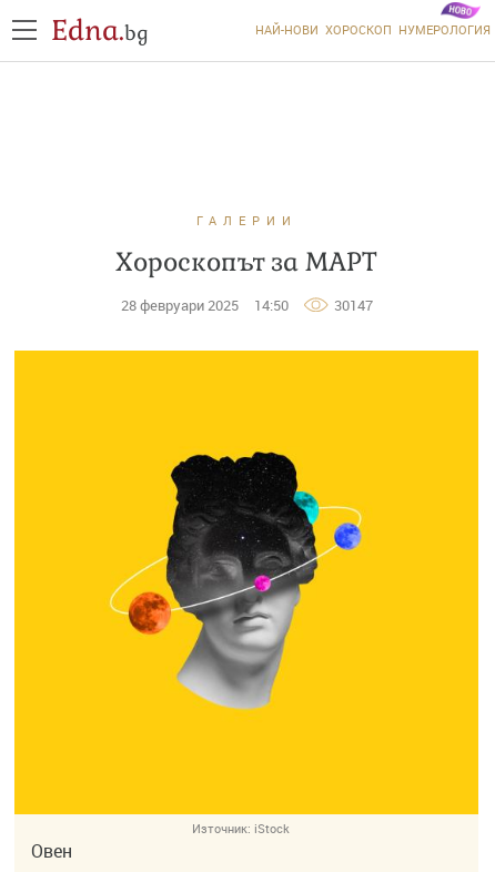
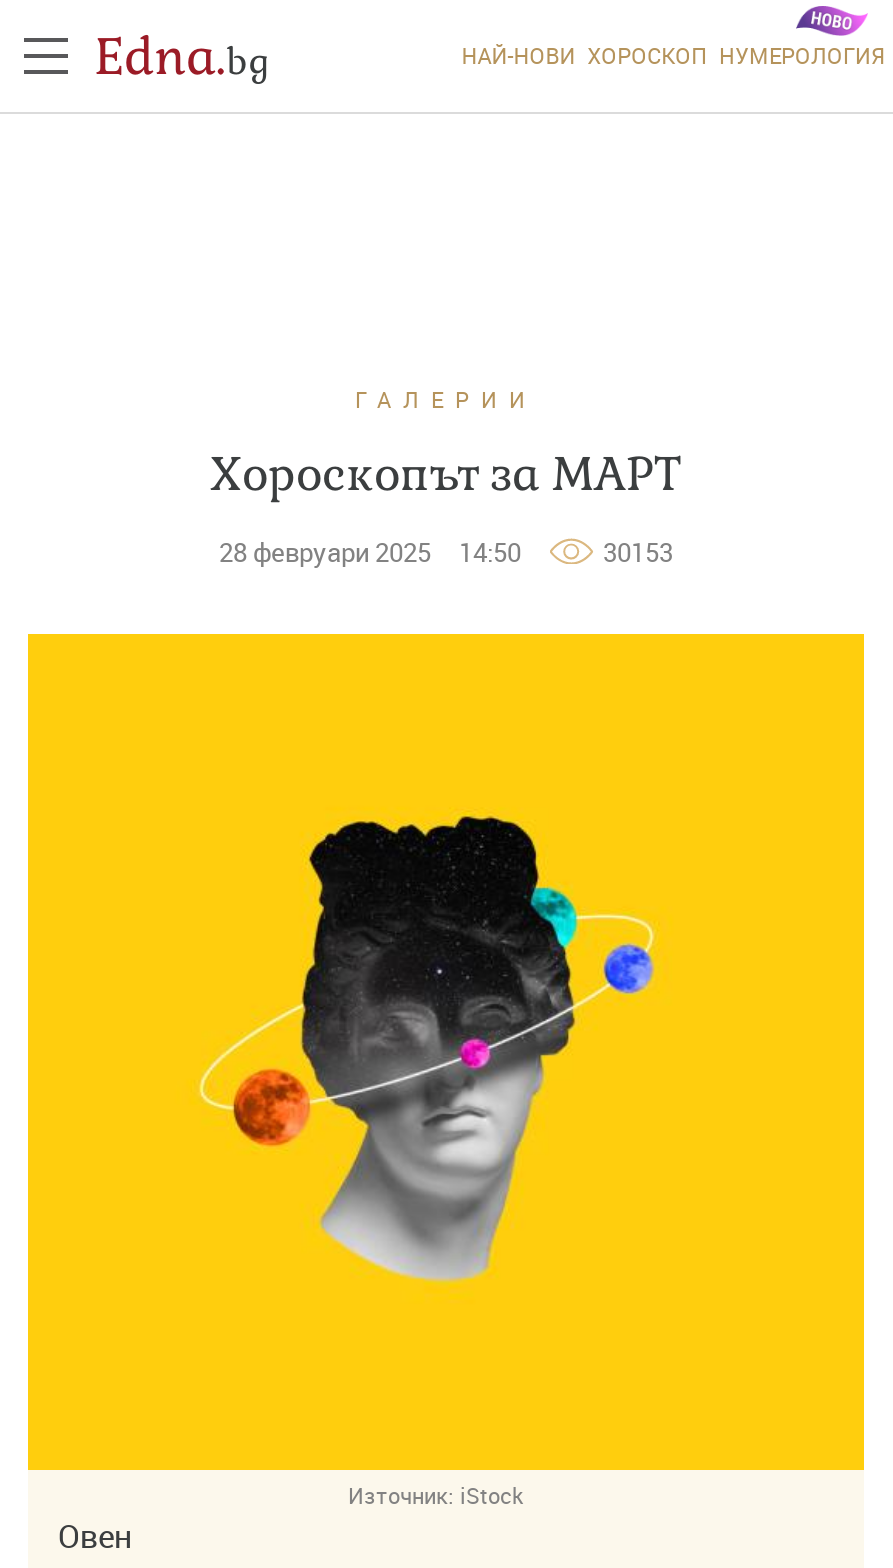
- 30147
+ 30153
